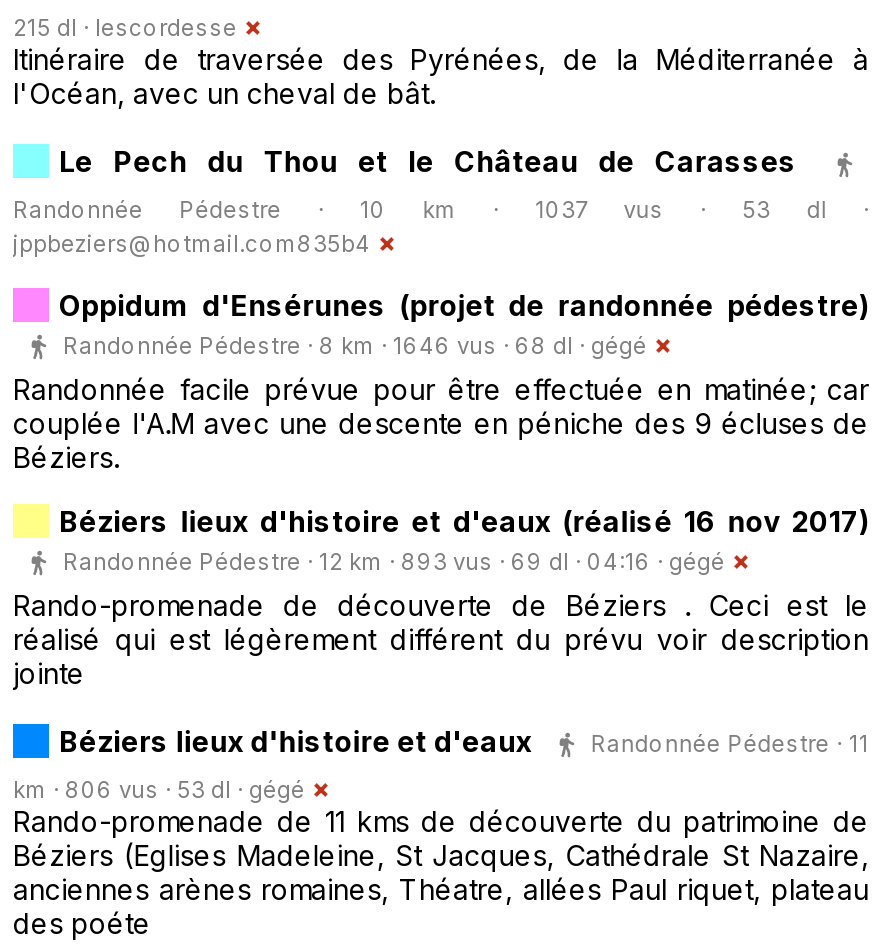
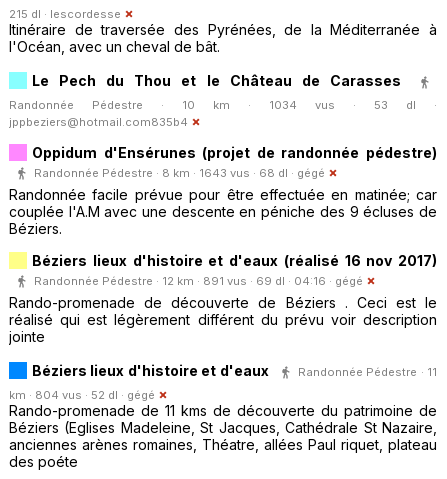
- Randonnée Pédestre · 10 km · 1037 vus · 53 dl ·
+ Randonnée Pédestre · 10 km · 1034 vus · 53 dl ·

- Randonnée Pédestre · 8 km · 1646 vus · 68 dl · gégé
+ Randonnée Pédestre · 8 km · 1643 vus · 68 dl · gégé

- Randonnée Pédestre · 12 km · 893 vus · 69 dl · 04:16 · gégé
+ Randonnée Pédestre · 12 km · 891 vus · 69 dl · 04:16 · gégé

- km · 806 vus · 53 dl · gégé
+ km · 804 vus · 52 dl · gégé
